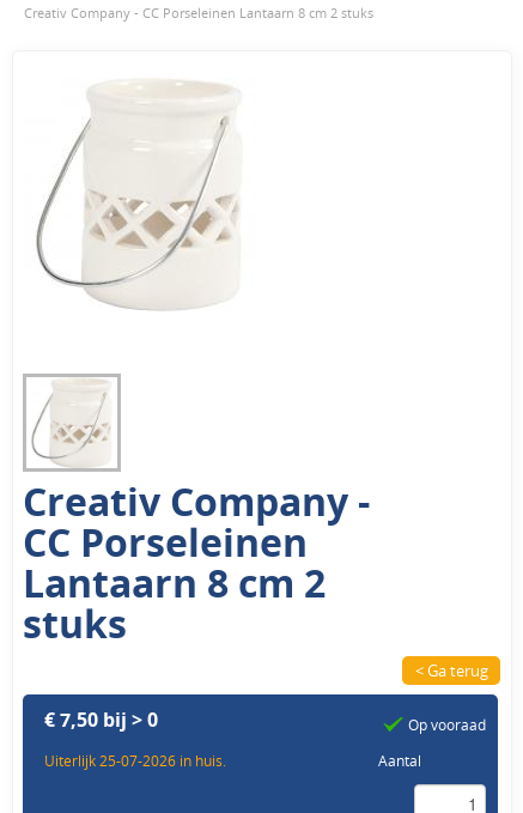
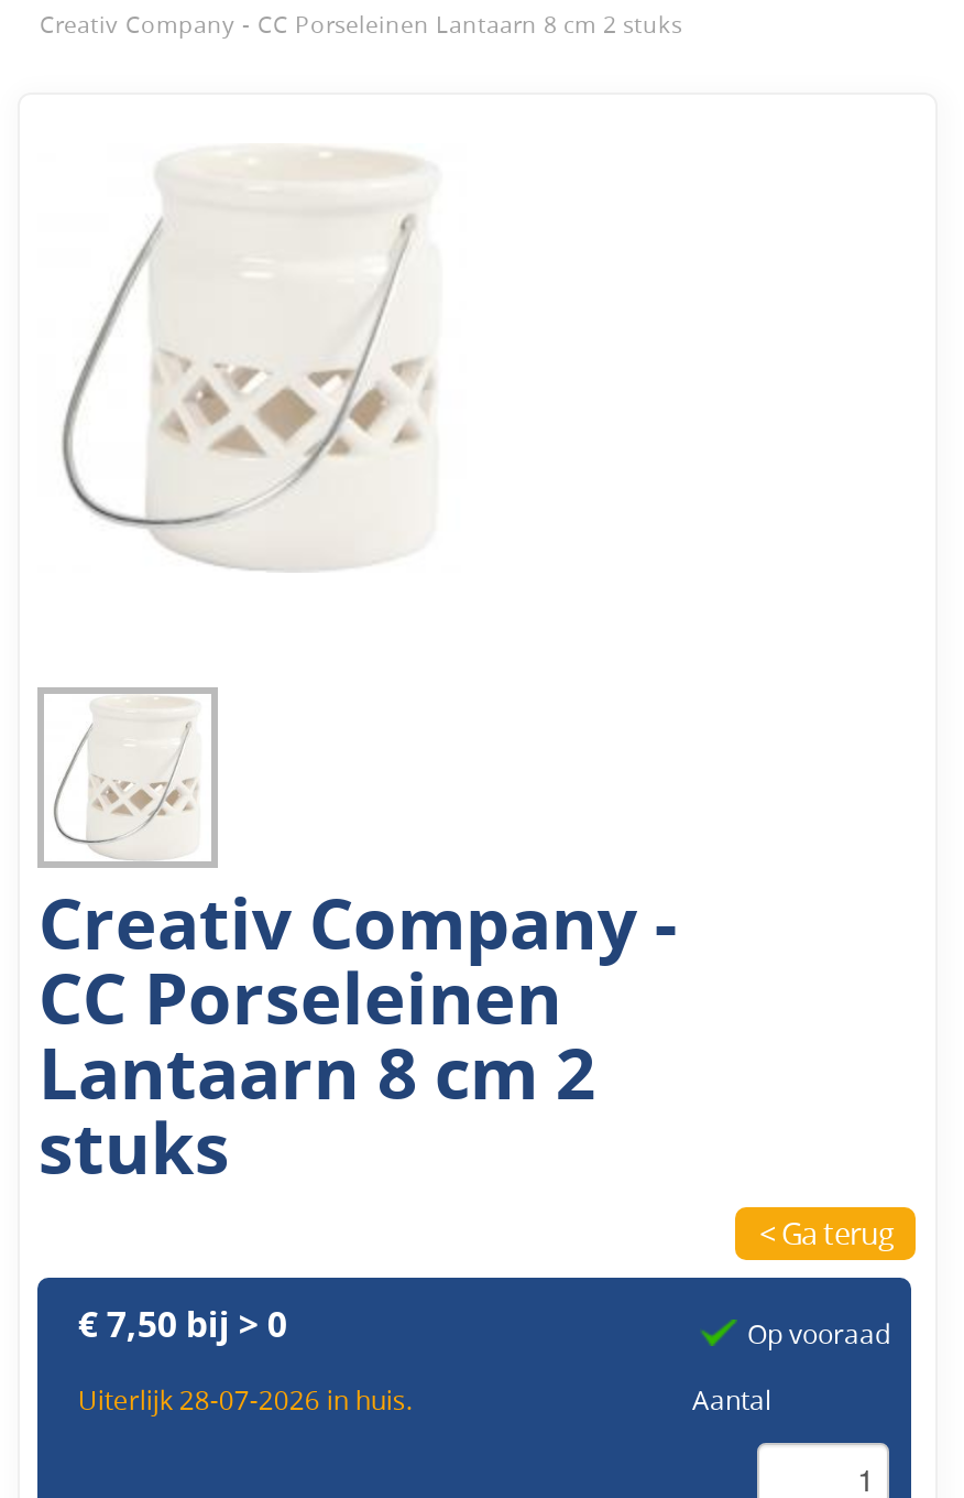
- Uiterlijk 25-07-2026 in huis.
+ Uiterlijk 28-07-2026 in huis.
